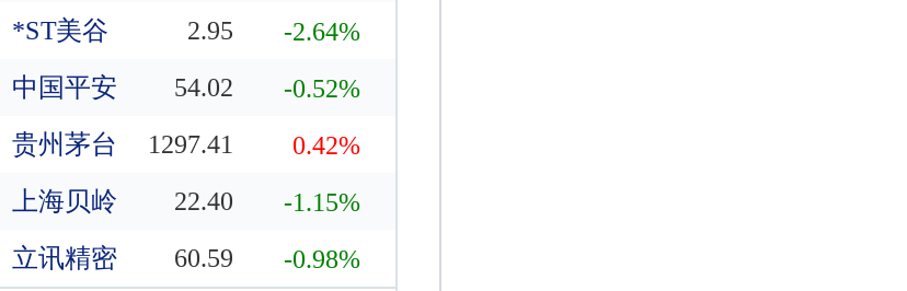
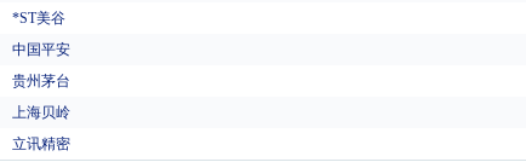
- 2.95
- -2.64%

- 54.02
- -0.52%

- 1297.41
- 0.42%

- 22.40
- -1.15%

- 60.59
- -0.98%
